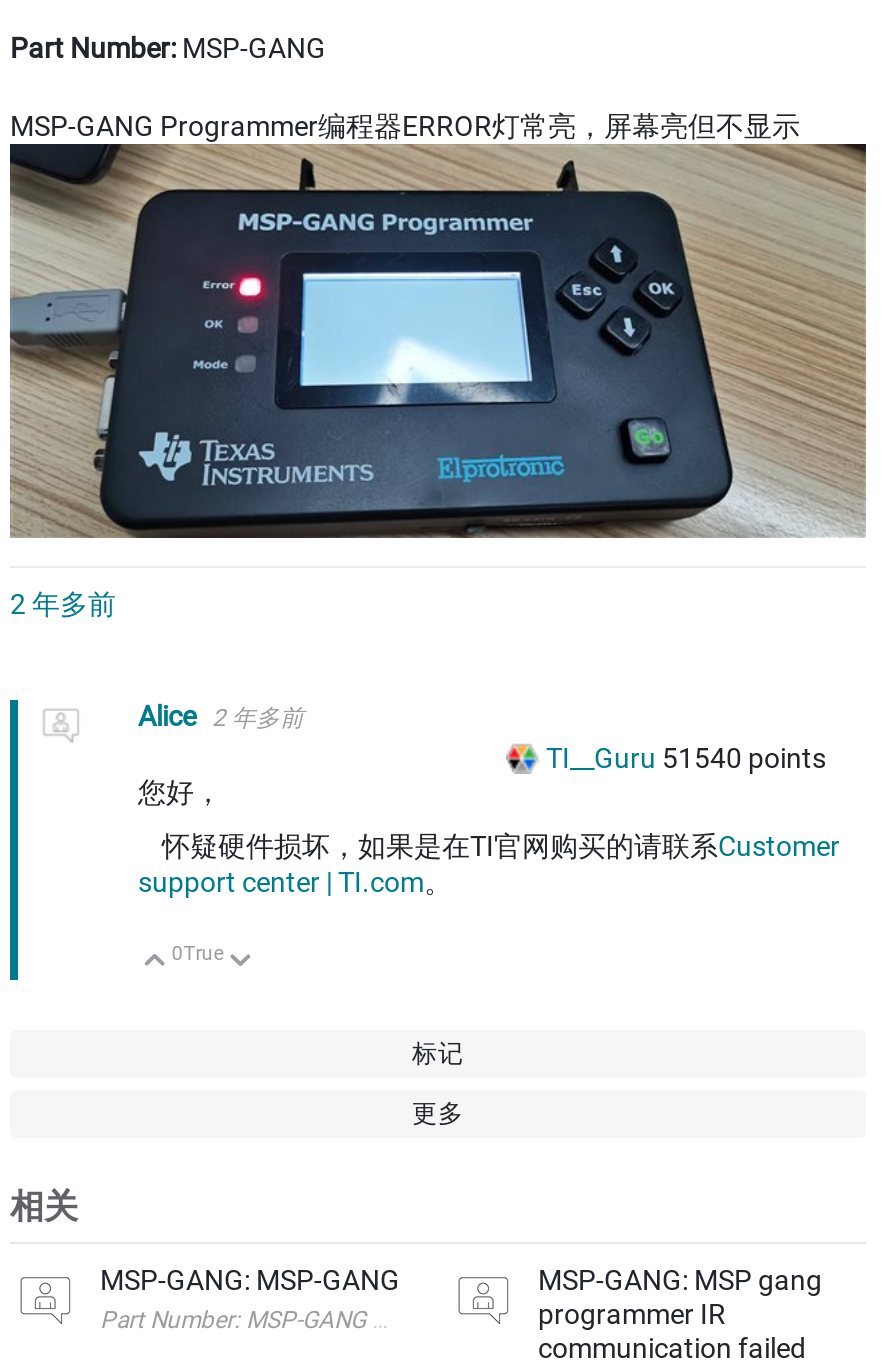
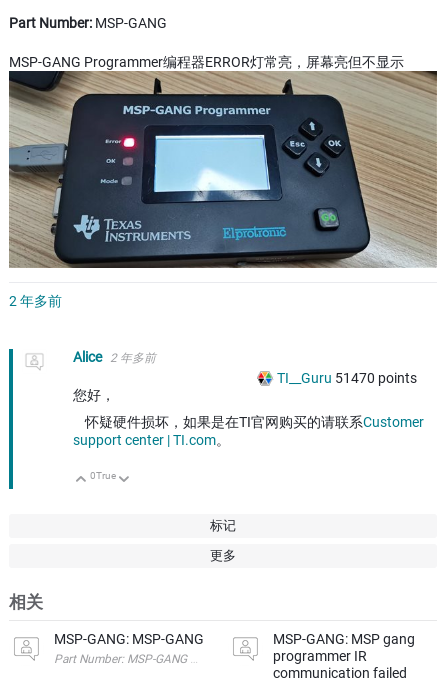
- TI__Guru 51540 points
+ TI__Guru 51470 points
